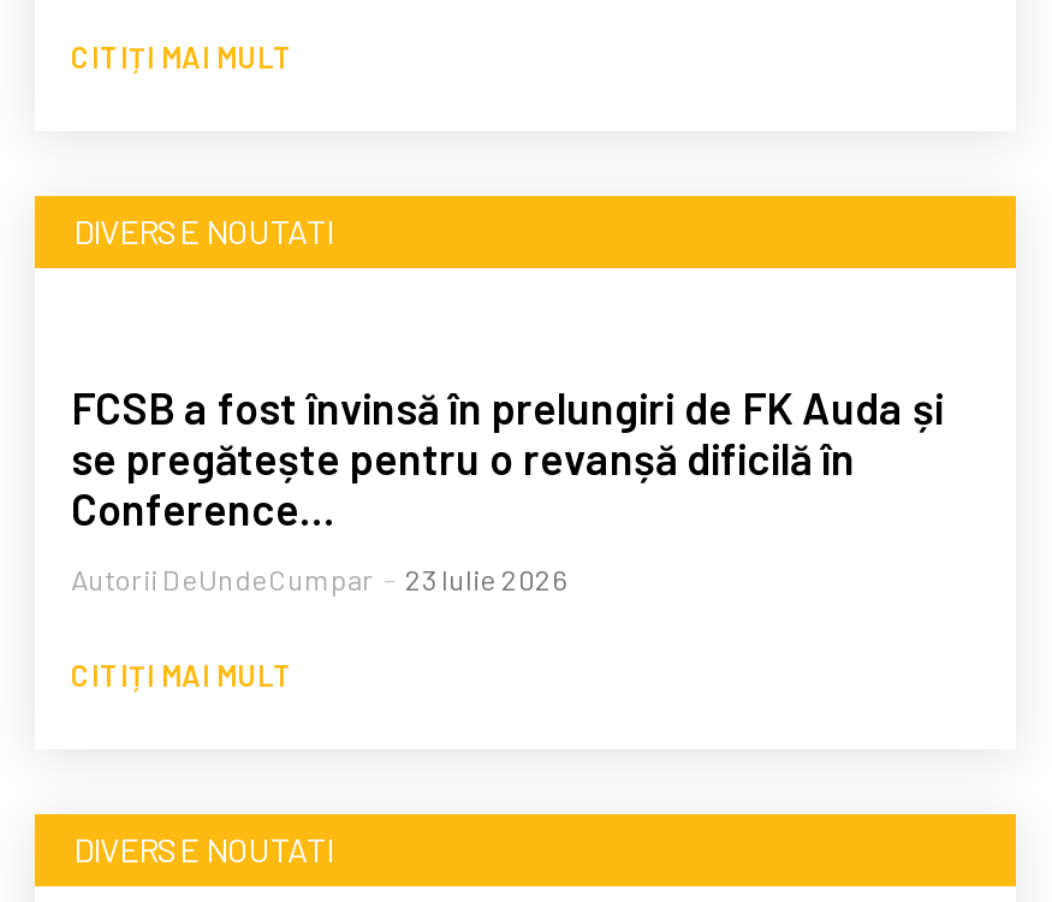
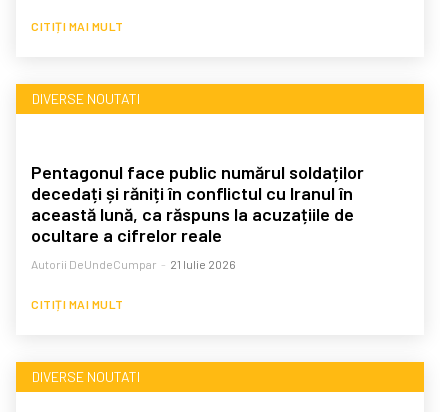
- FCSB a fost învinsă în prelungiri de FK Auda și
- se pregătește pentru o revanșă dificilă în
- Conference…
+ Pentagonul face public numărul soldaților
+ decedați și răniți în conflictul cu Iranul în
+ această lună, ca răspuns la acuzațiile de
+ ocultare a cifrelor reale

- Autorii DeUndeCumpar - 23 Iulie 2026
+ Autorii DeUndeCumpar - 21 Iulie 2026
